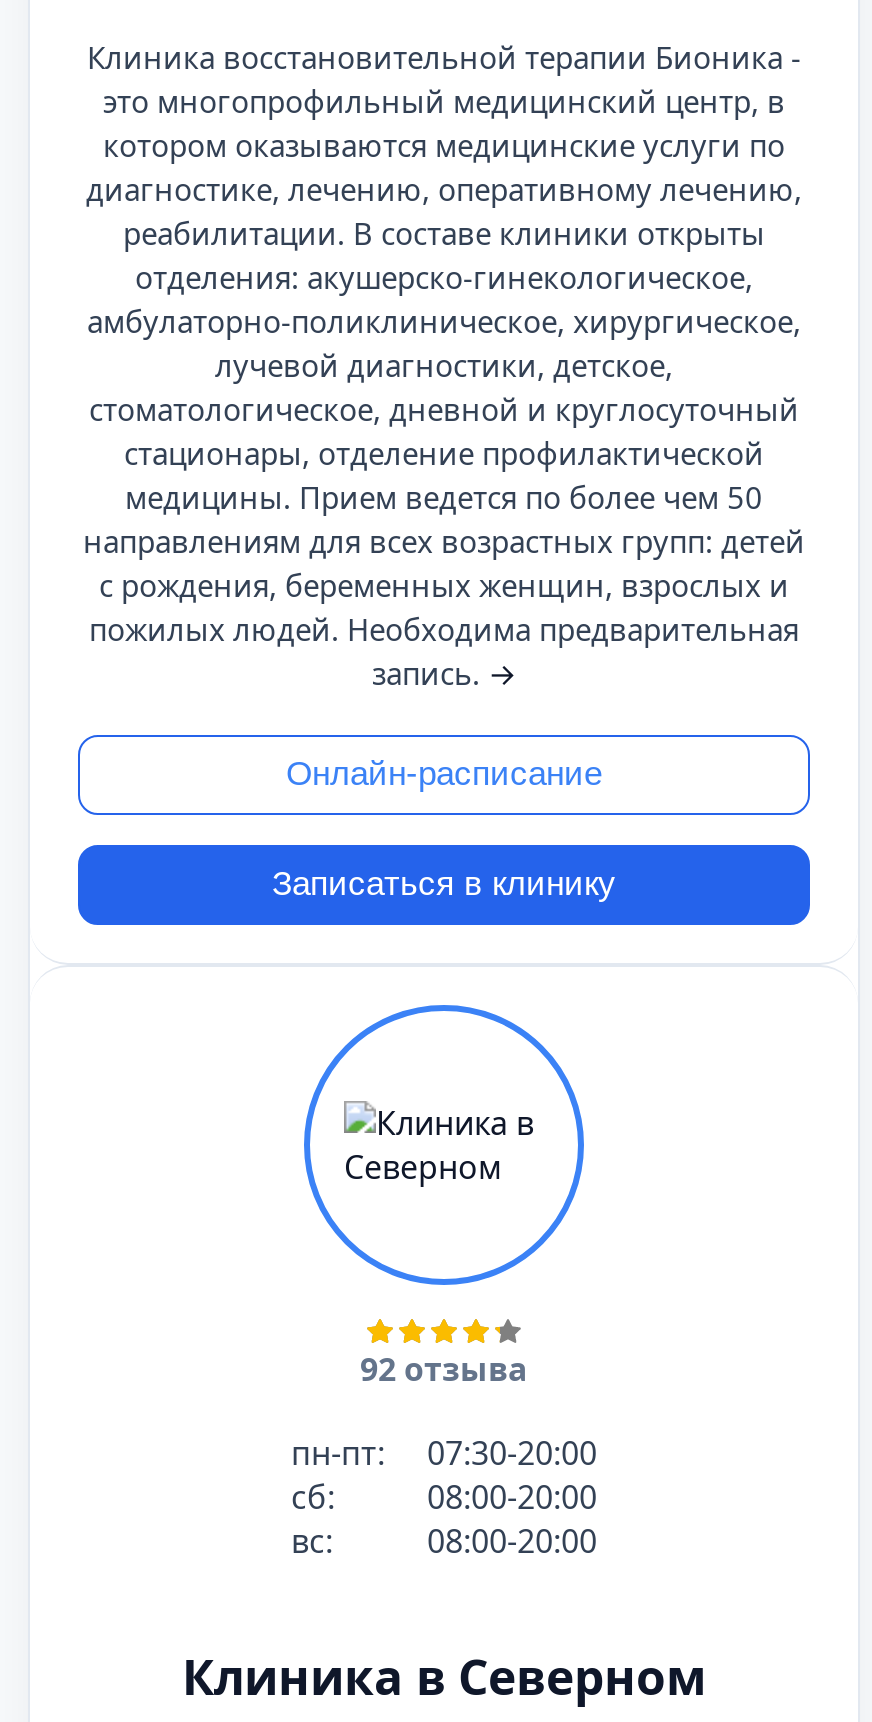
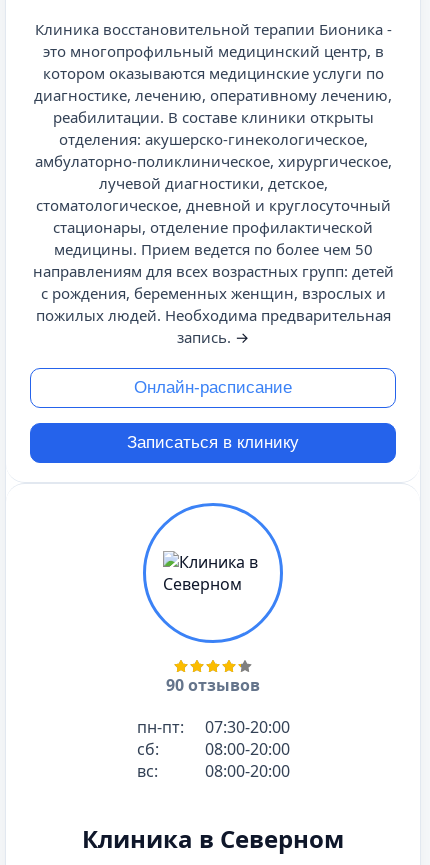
- 92 отзыва
+ 90 отзывов
